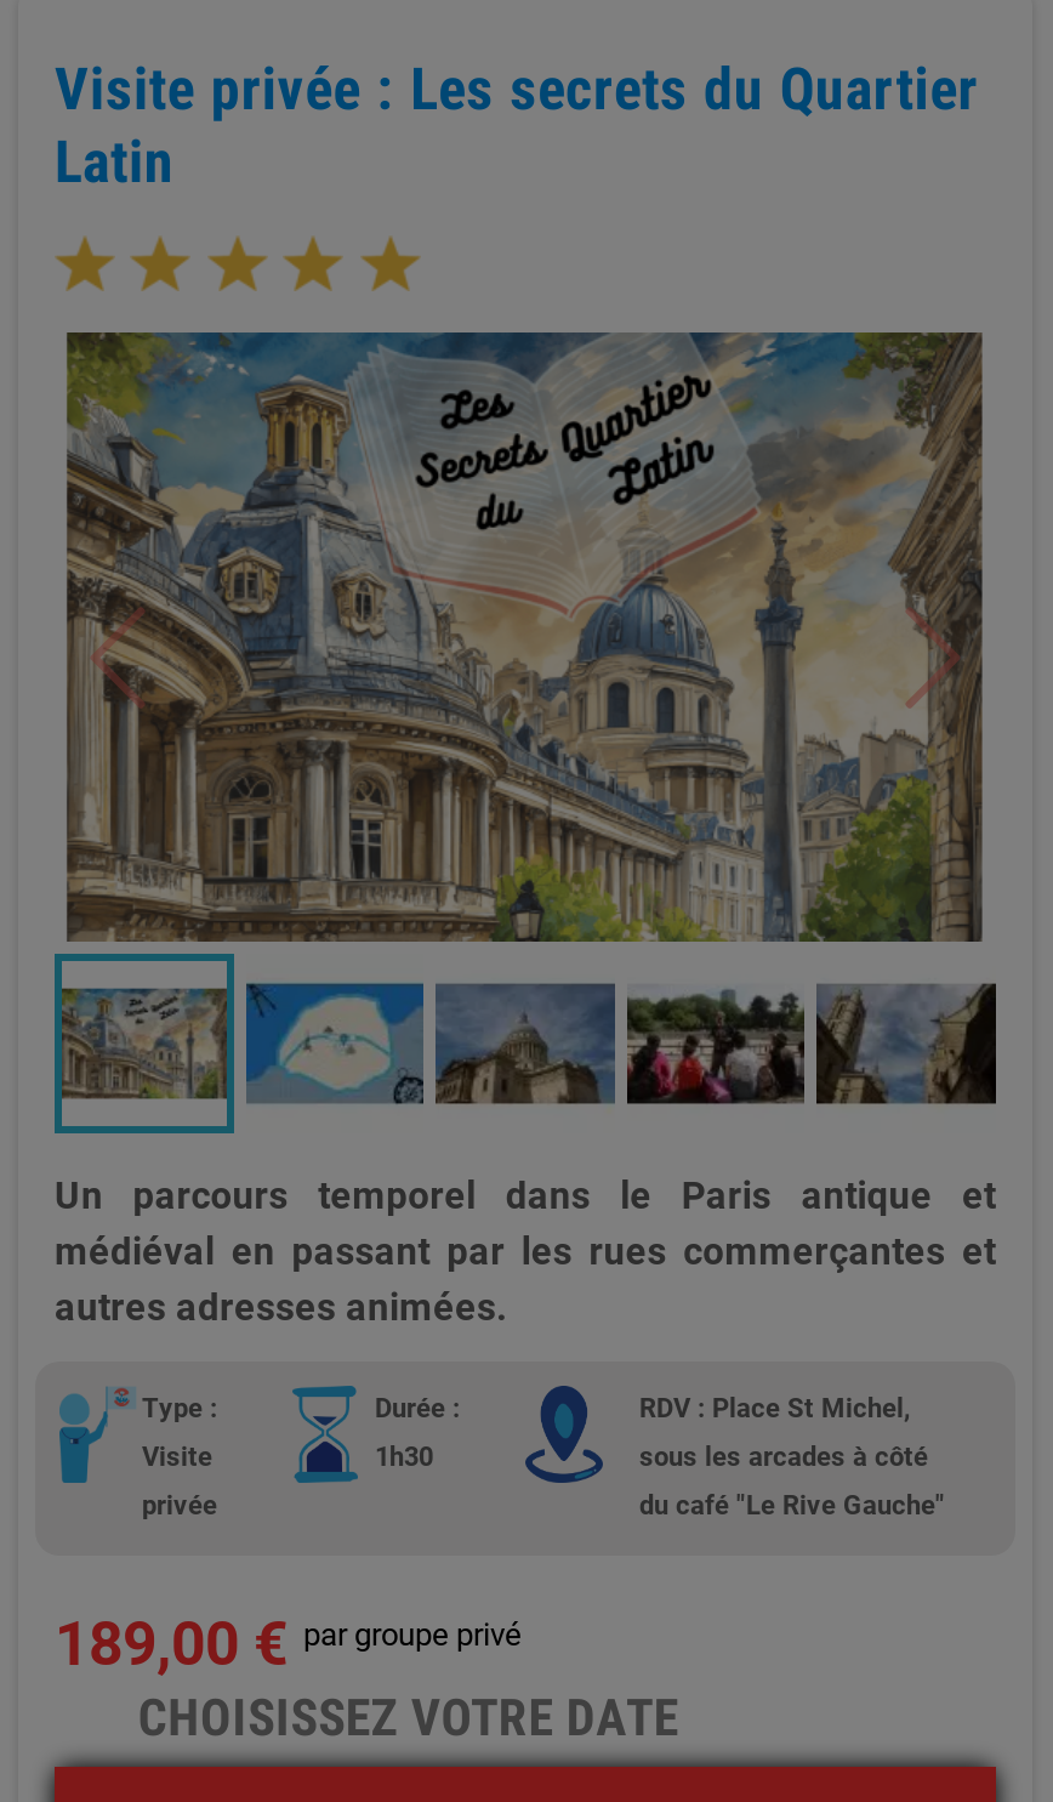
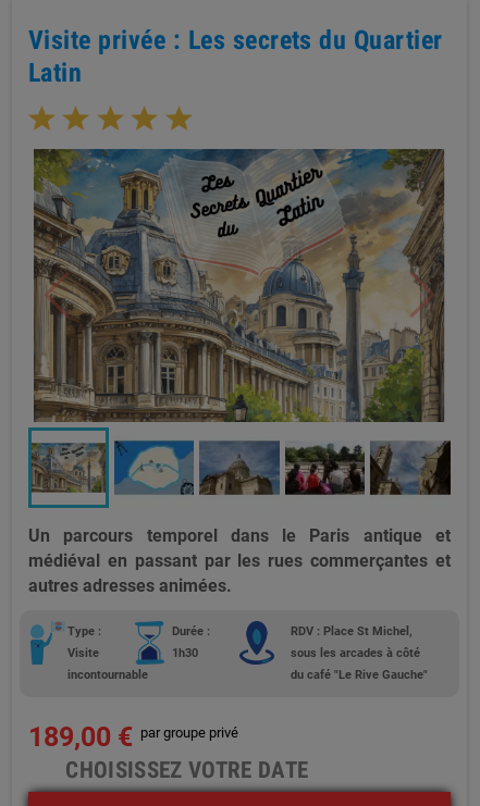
- privée
+ incontournable
